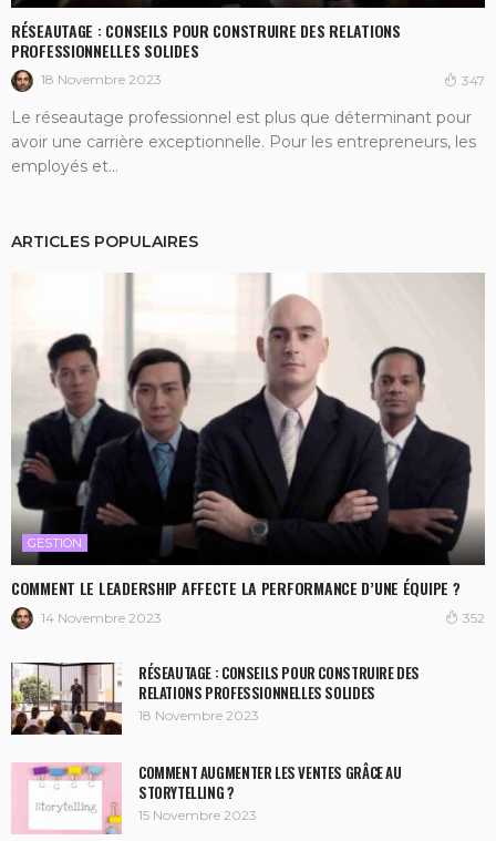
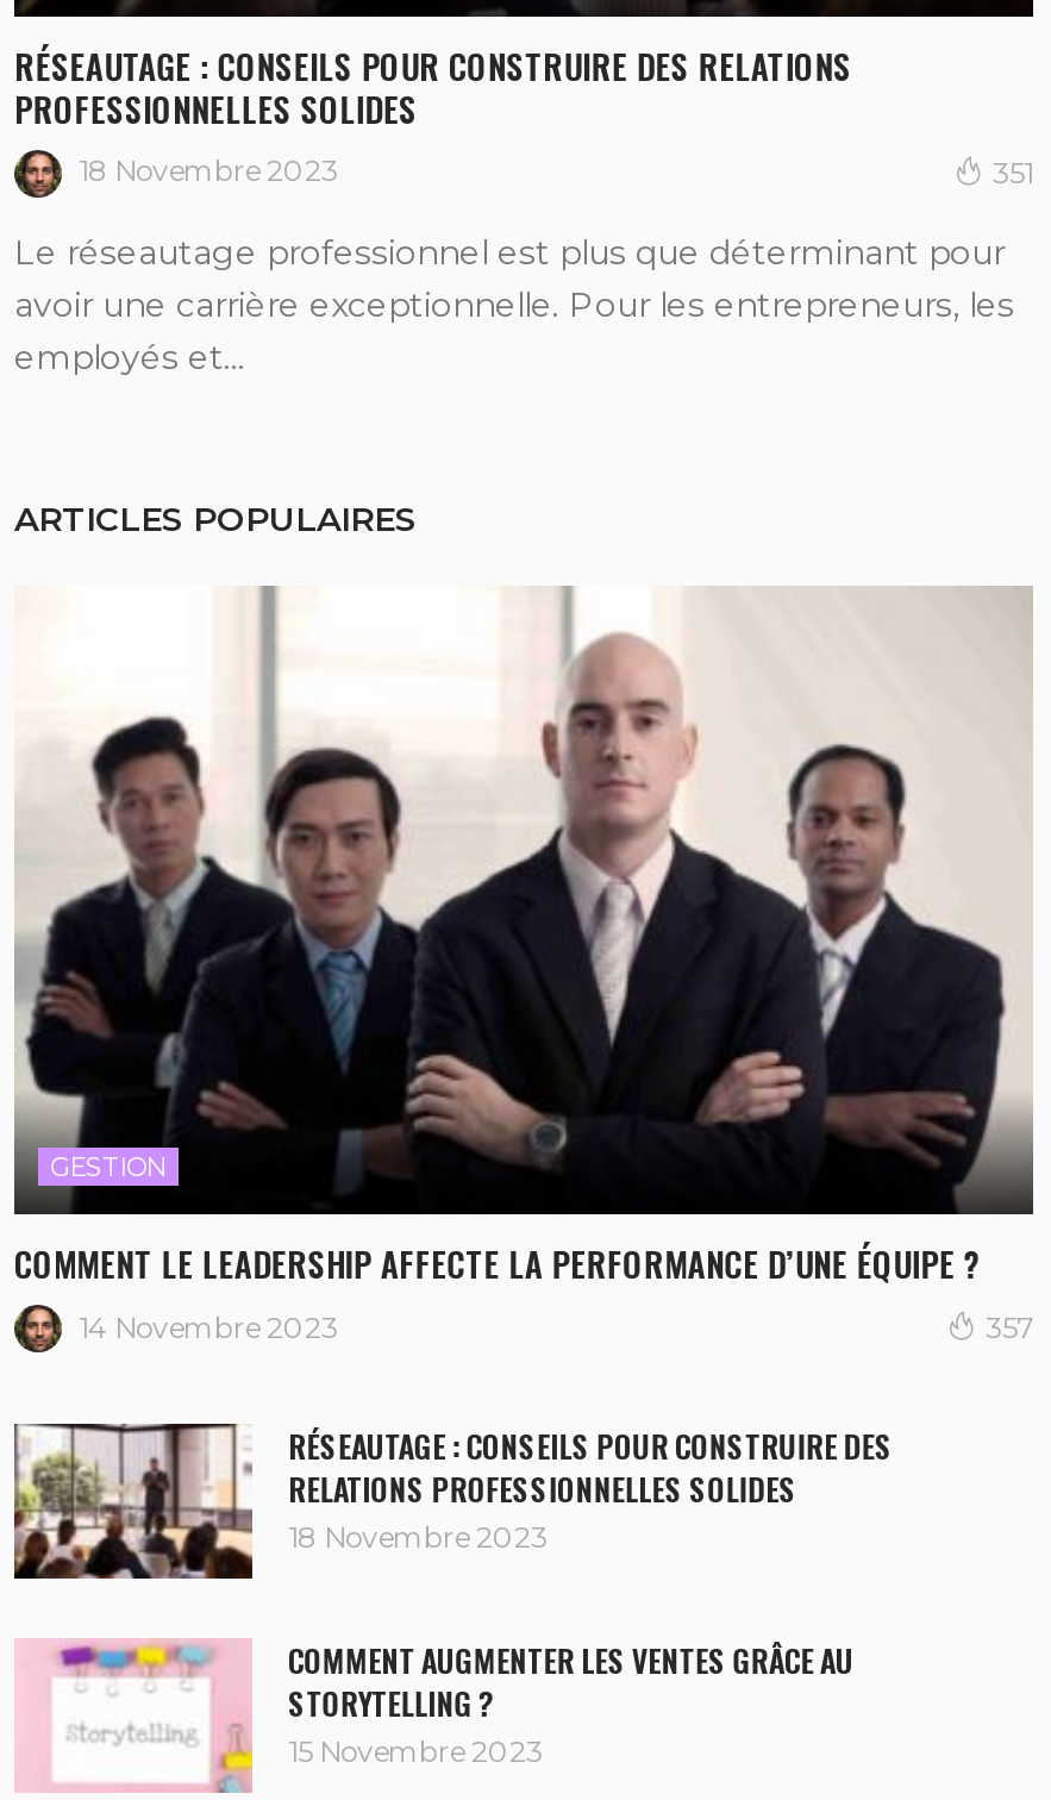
- 347
+ 351

- 352
+ 357
